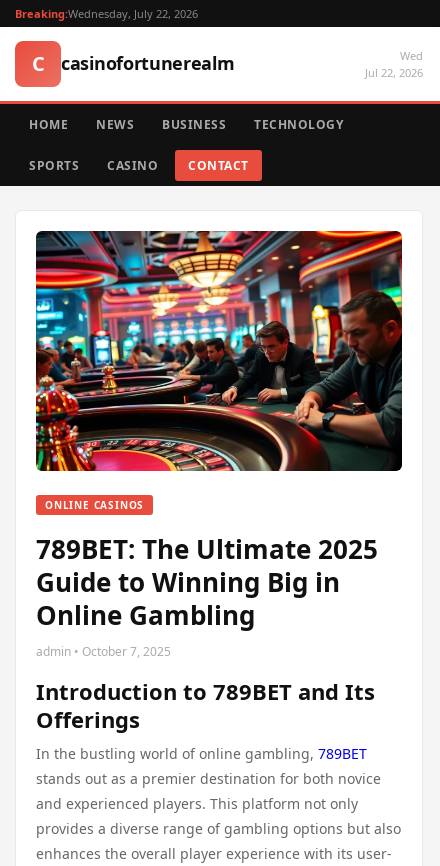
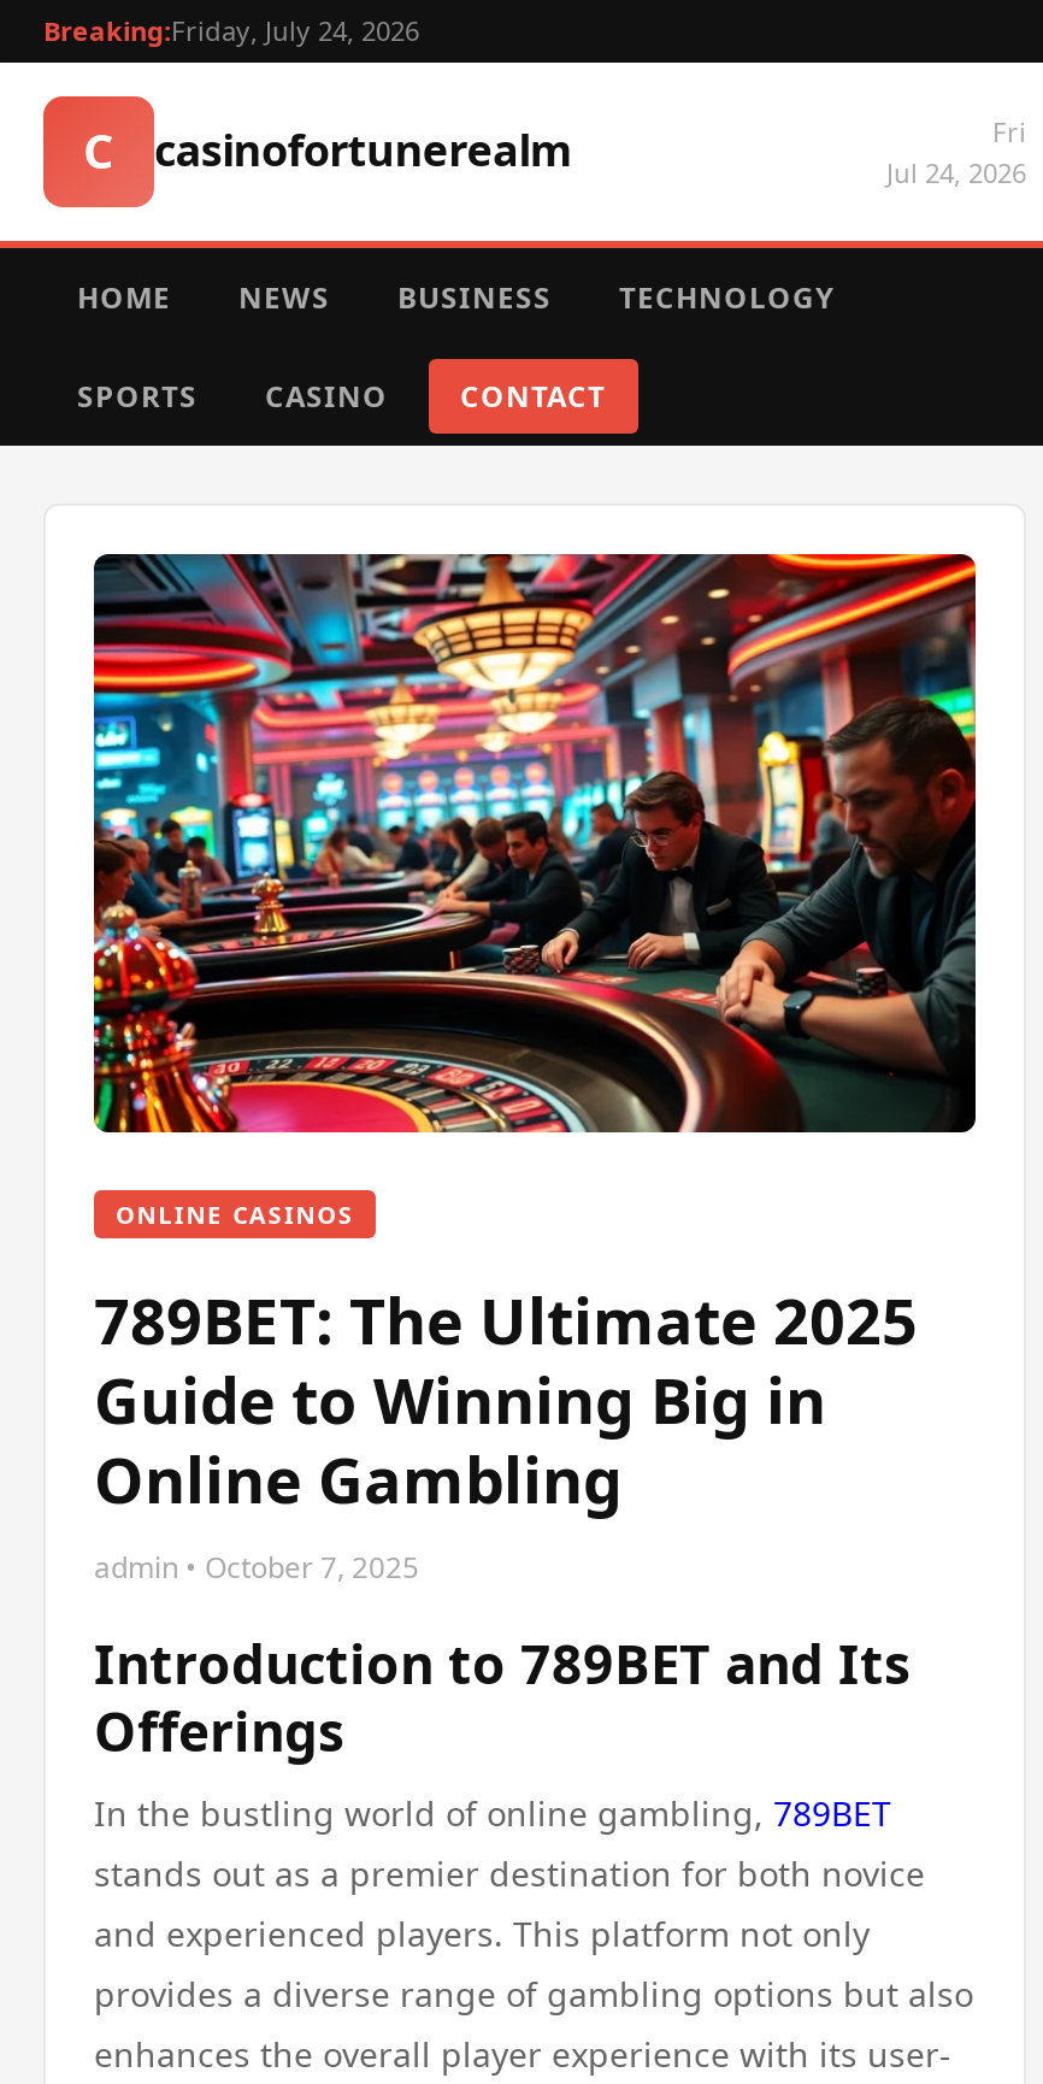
- Breaking:Wednesday, July 22, 2026
+ Breaking:Friday, July 24, 2026

- Wed
- Jul 22, 2026
+ Fri
+ Jul 24, 2026
